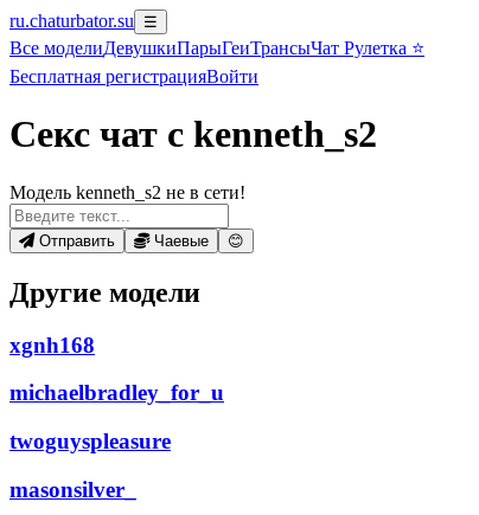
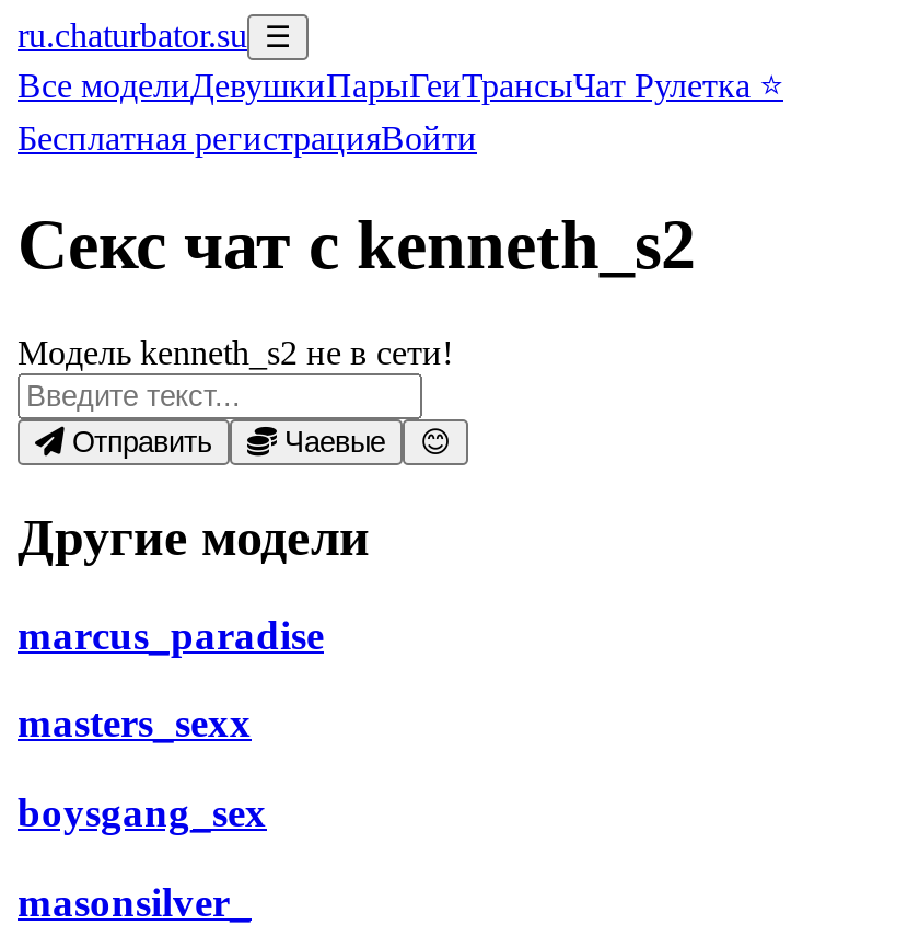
- xgnh168
+ marcus_paradise

- michaelbradley_for_u
+ masters_sexx

- twoguyspleasure
+ boysgang_sex
